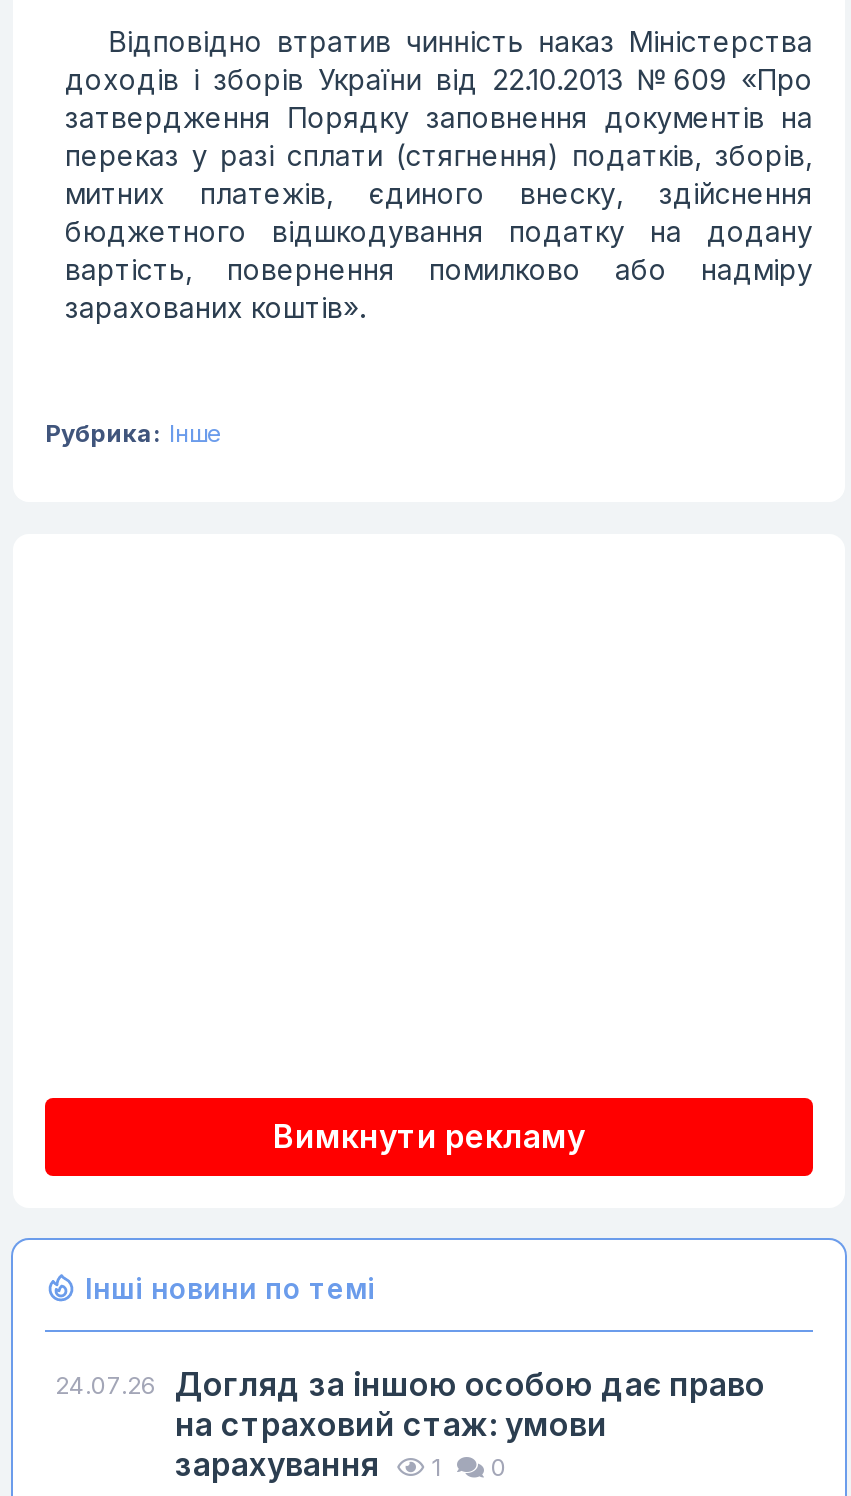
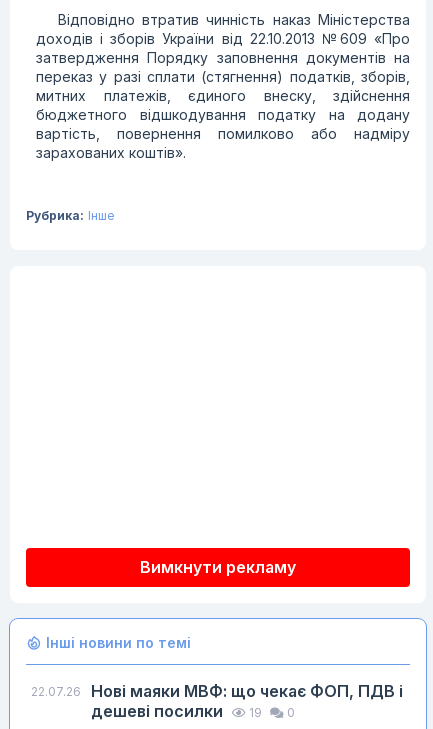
- 24.07.26 Догляд за іншою особою дає право
- на страховий стаж: умови
- зарахування
- 1
+ 22.07.26
+ Нові маяки МВФ: що чекає ФОП, ПДВ і
+ дешеві посилки
+ 19
